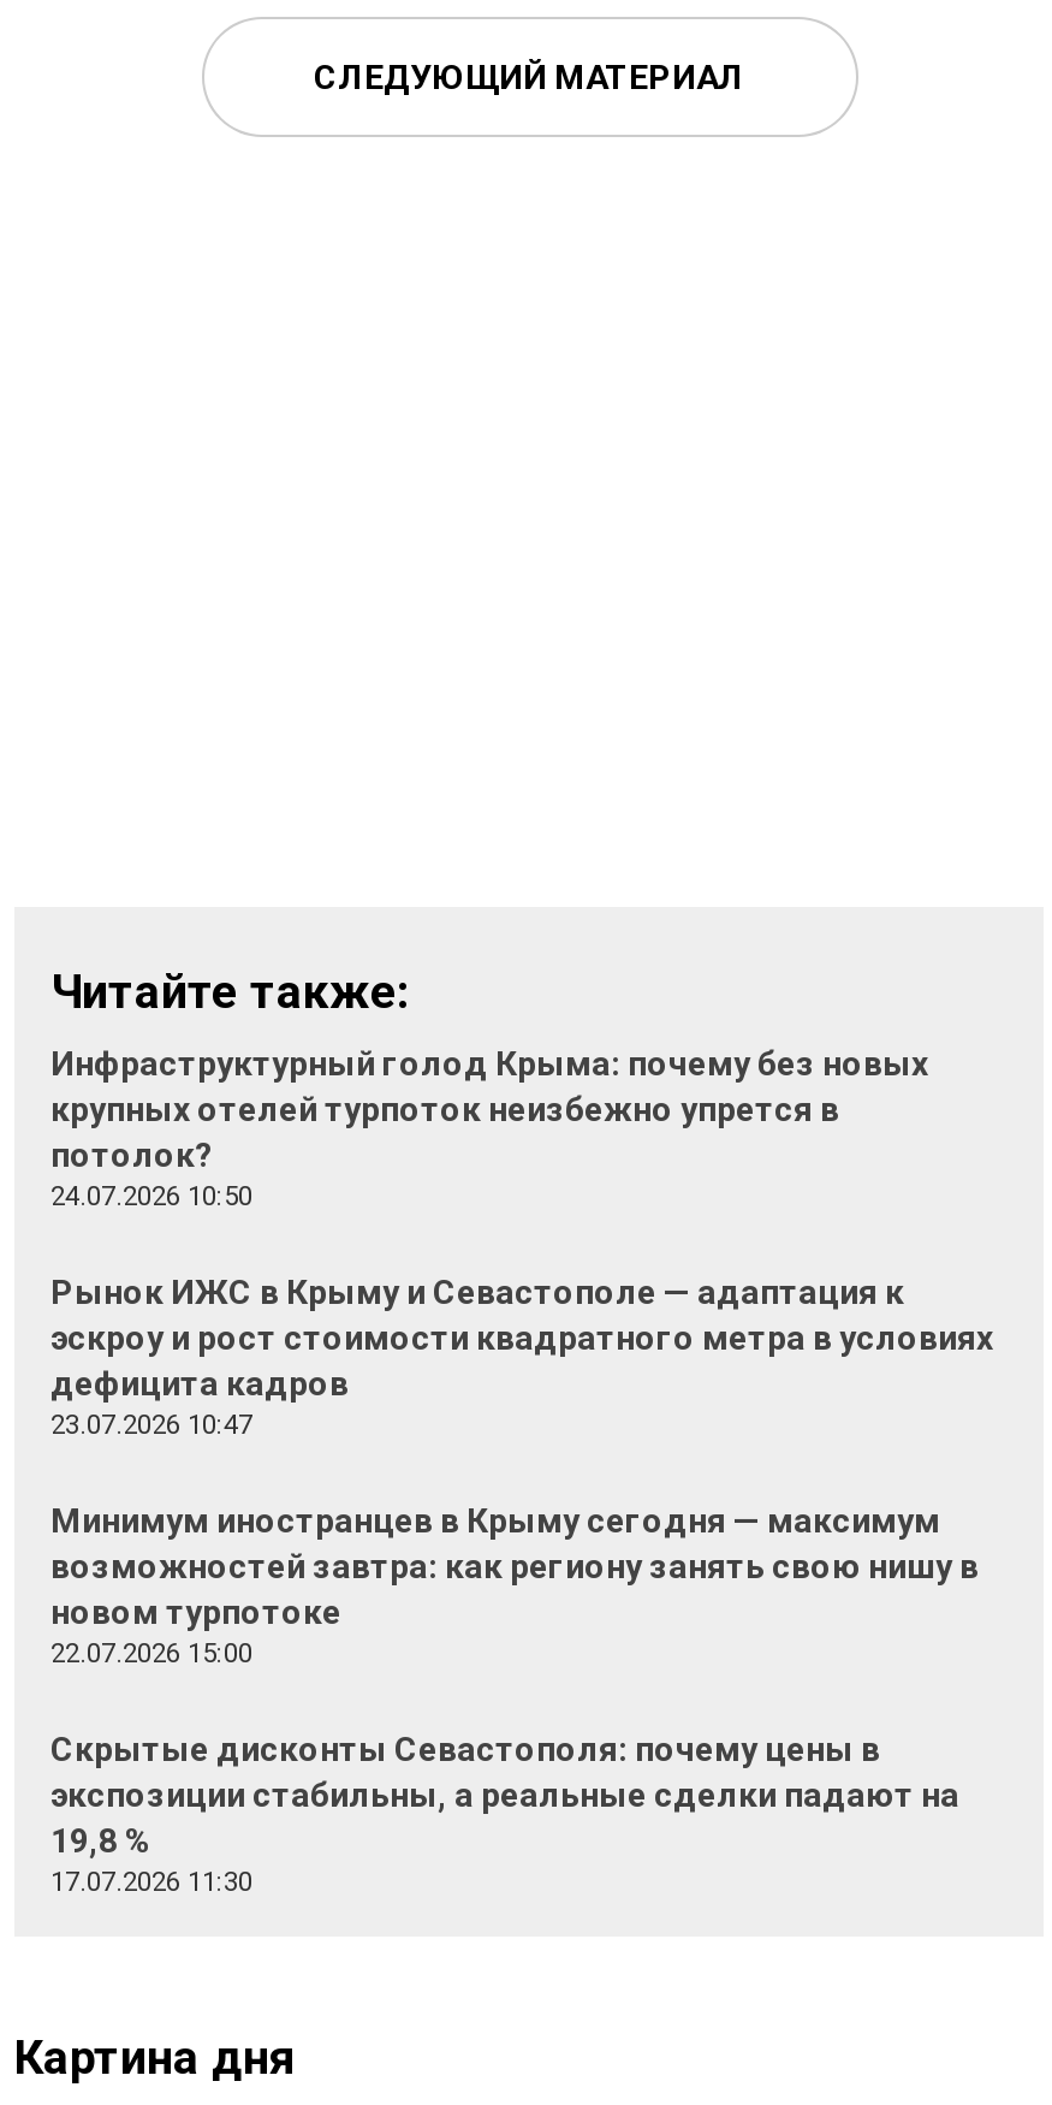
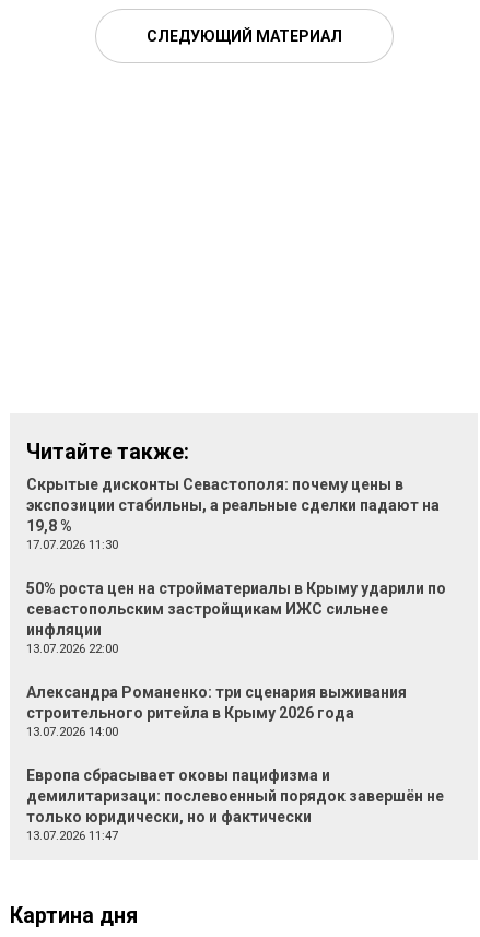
- Инфраструктурный голод Крыма: почему без новых
- крупных отелей турпоток неизбежно упрется в
- потолок?
- 24.07.2026 10:50
- Рынок ИЖС в Крыму и Севастополе — адаптация к
- эскроу и рост стоимости квадратного метра в условиях
- дефицита кадров
- 23.07.2026 10:47
- Минимум иностранцев в Крыму сегодня — максимум
- возможностей завтра: как региону занять свою нишу в
- новом турпотоке
- 22.07.2026 15:00

moved up: Скрытые дисконты Севастополя: почему цены в | экспозиции стабильны, а реальные сделки падают на | 19,8 % | 17.07.2026 11:30

+ 50% роста цен на стройматериалы в Крыму ударили по
+ севастопольским застройщикам ИЖС сильнее
+ инфляции
+ 13.07.2026 22:00
+ Александра Романенко: три сценария выживания
+ строительного ритейла в Крыму 2026 года
+ 13.07.2026 14:00
+ Европа сбрасывает оковы пацифизма и
+ демилитаризаци: послевоенный порядок завершён не
+ только юридически, но и фактически
+ 13.07.2026 11:47
